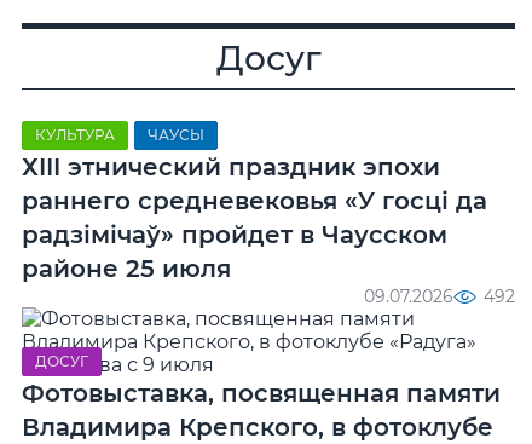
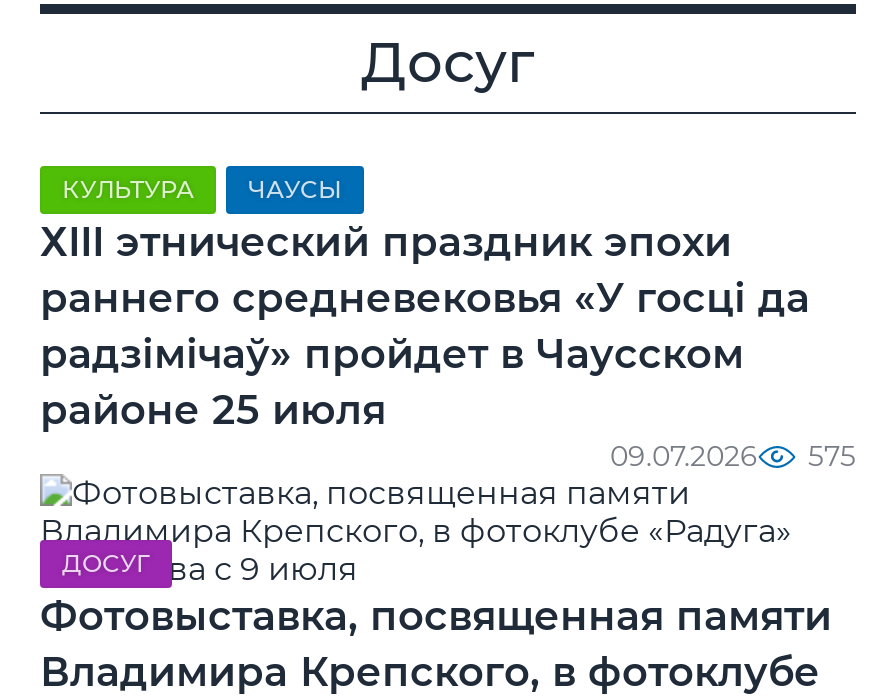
- 09.07.2026 492
+ 09.07.2026 575
